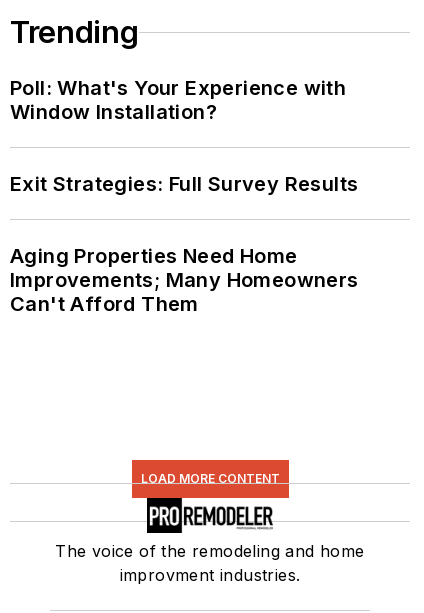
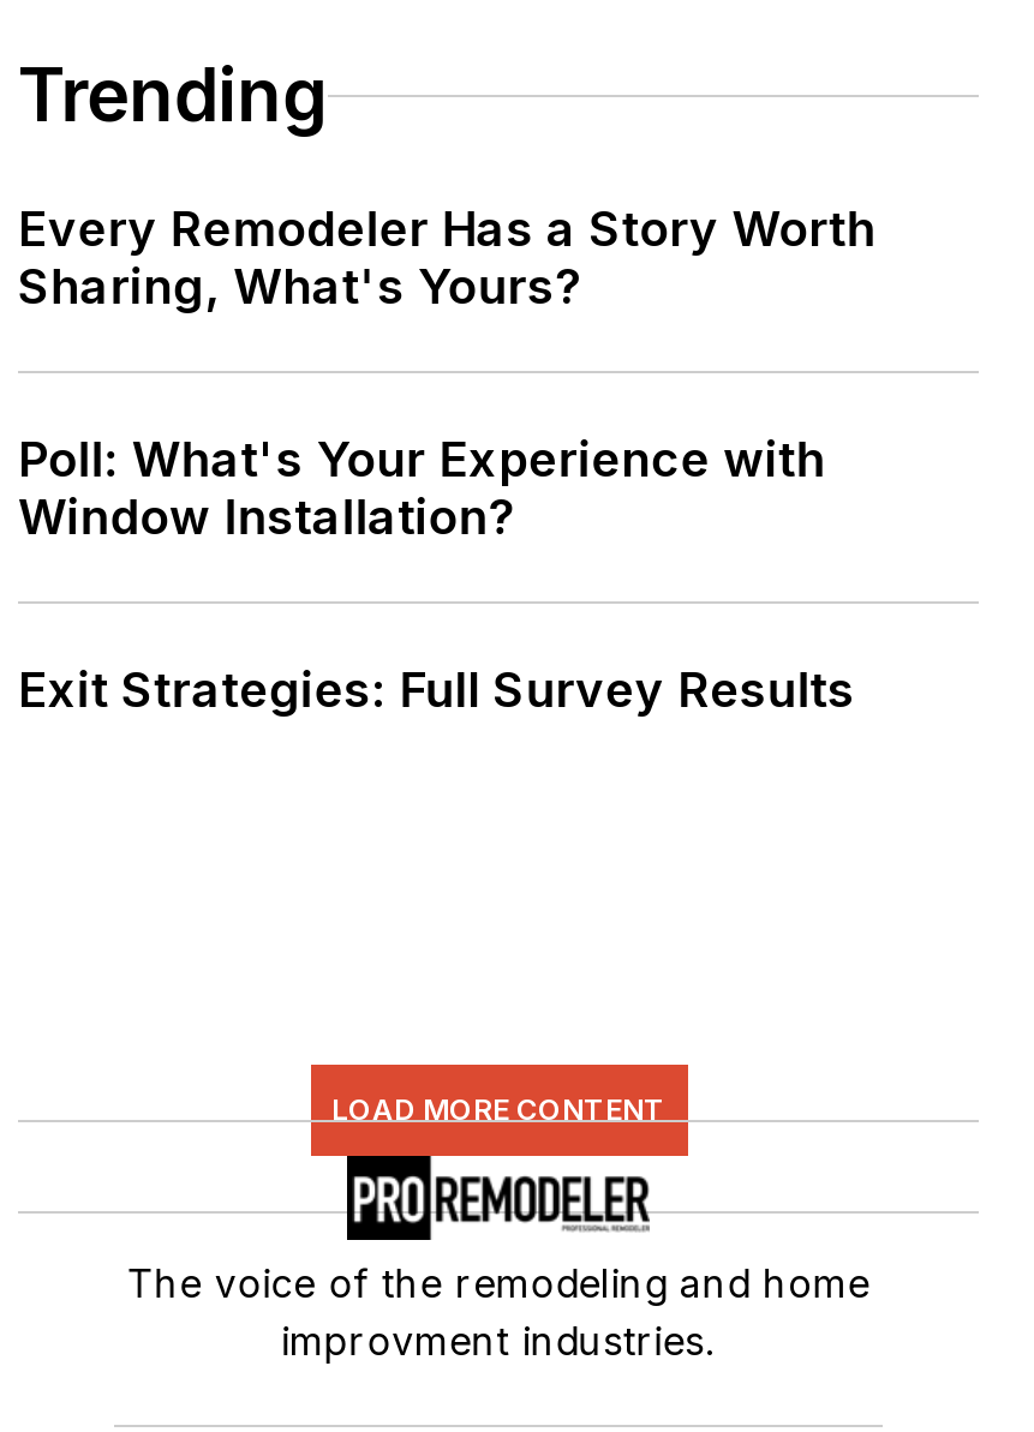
+ Every Remodeler Has a Story Worth
+ Sharing, What's Yours?

moved down: Poll: What's Your Experience with | Window Installation? | Exit Strategies: Full Survey Results

- Aging Properties Need Home
- Improvements; Many Homeowners
- Can't Afford Them
